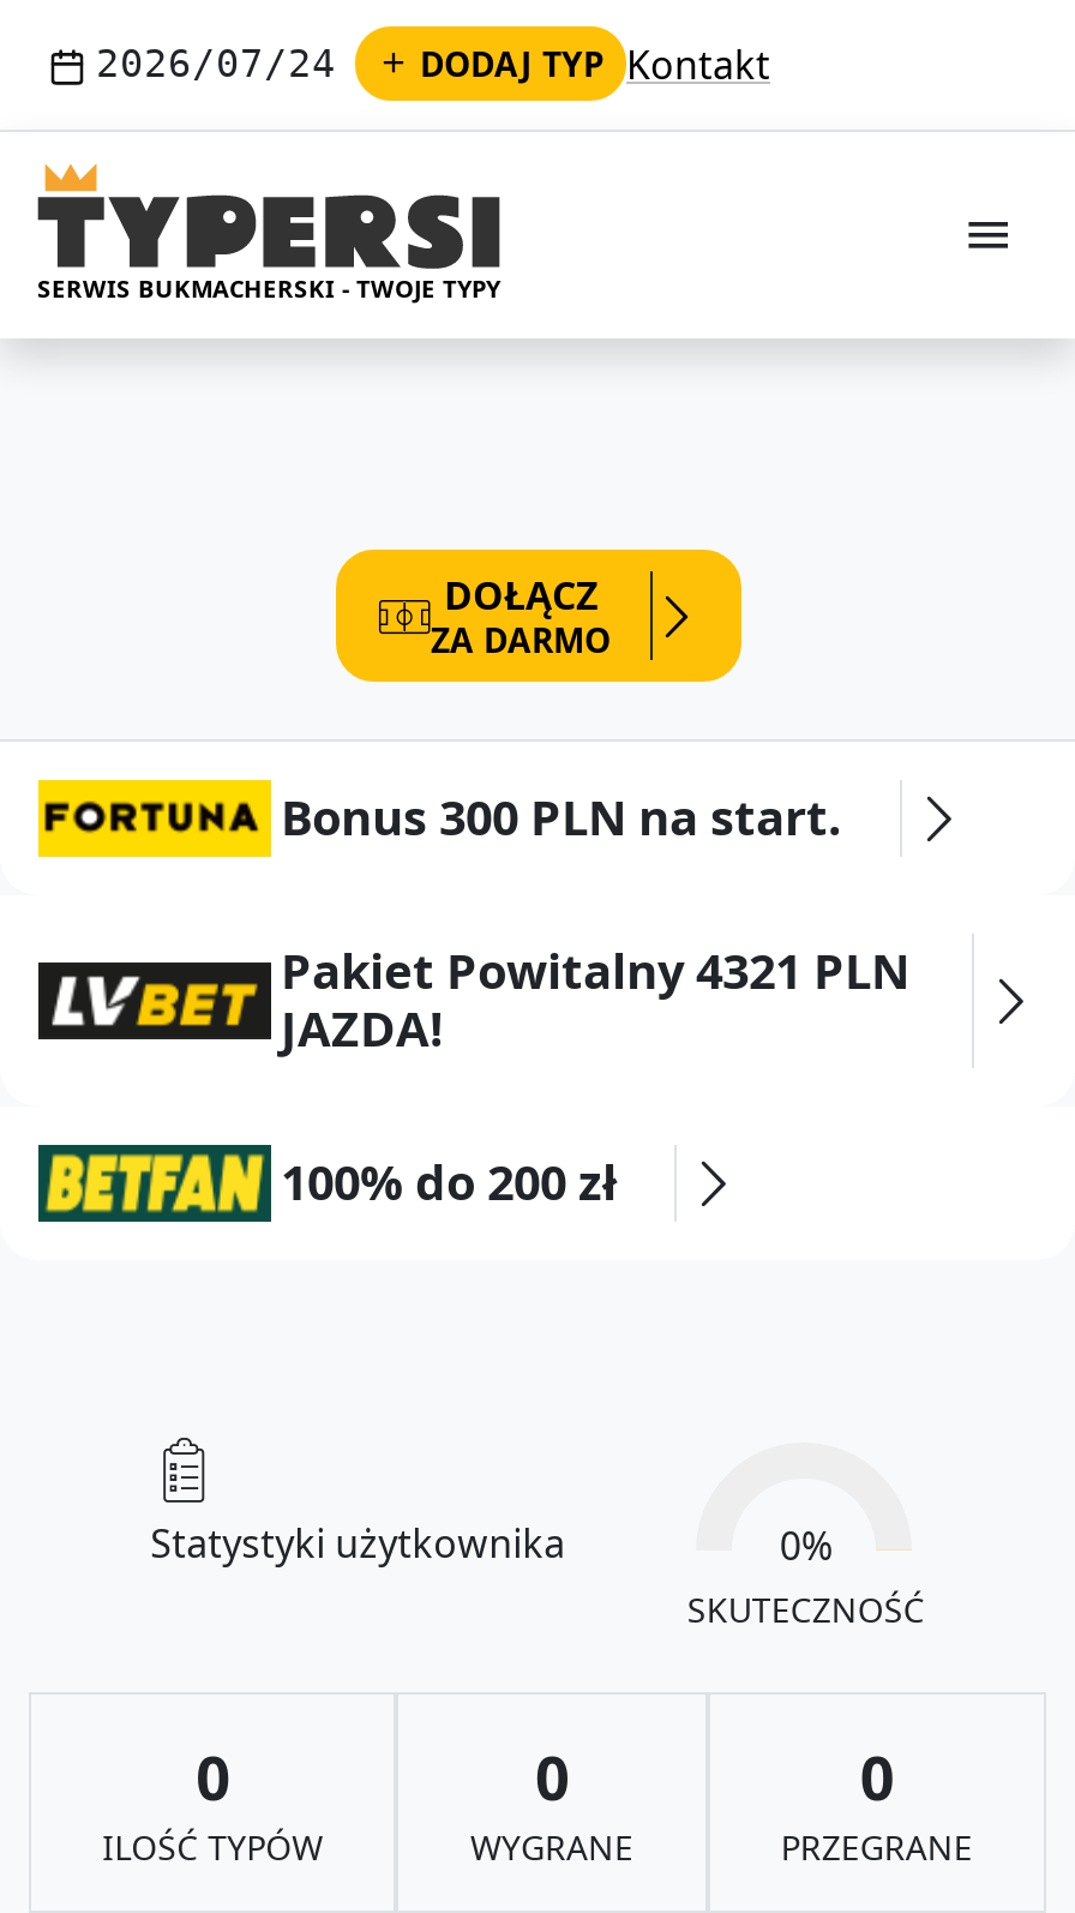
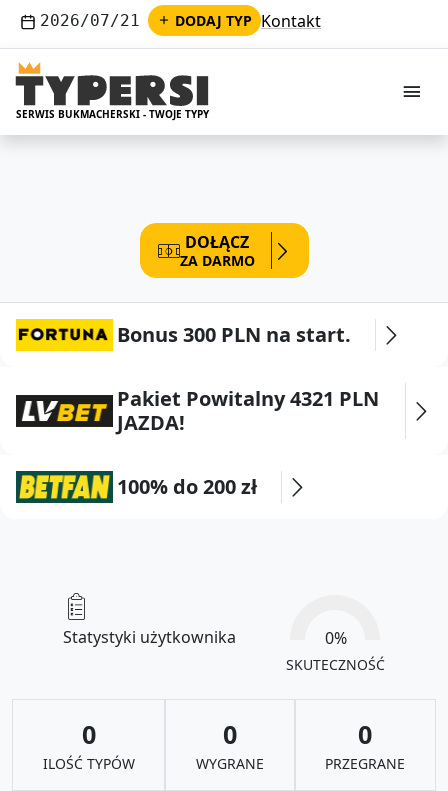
- 2026/07/24 DODAJ TYP Kontakt
+ 2026/07/21 DODAJ TYP Kontakt
